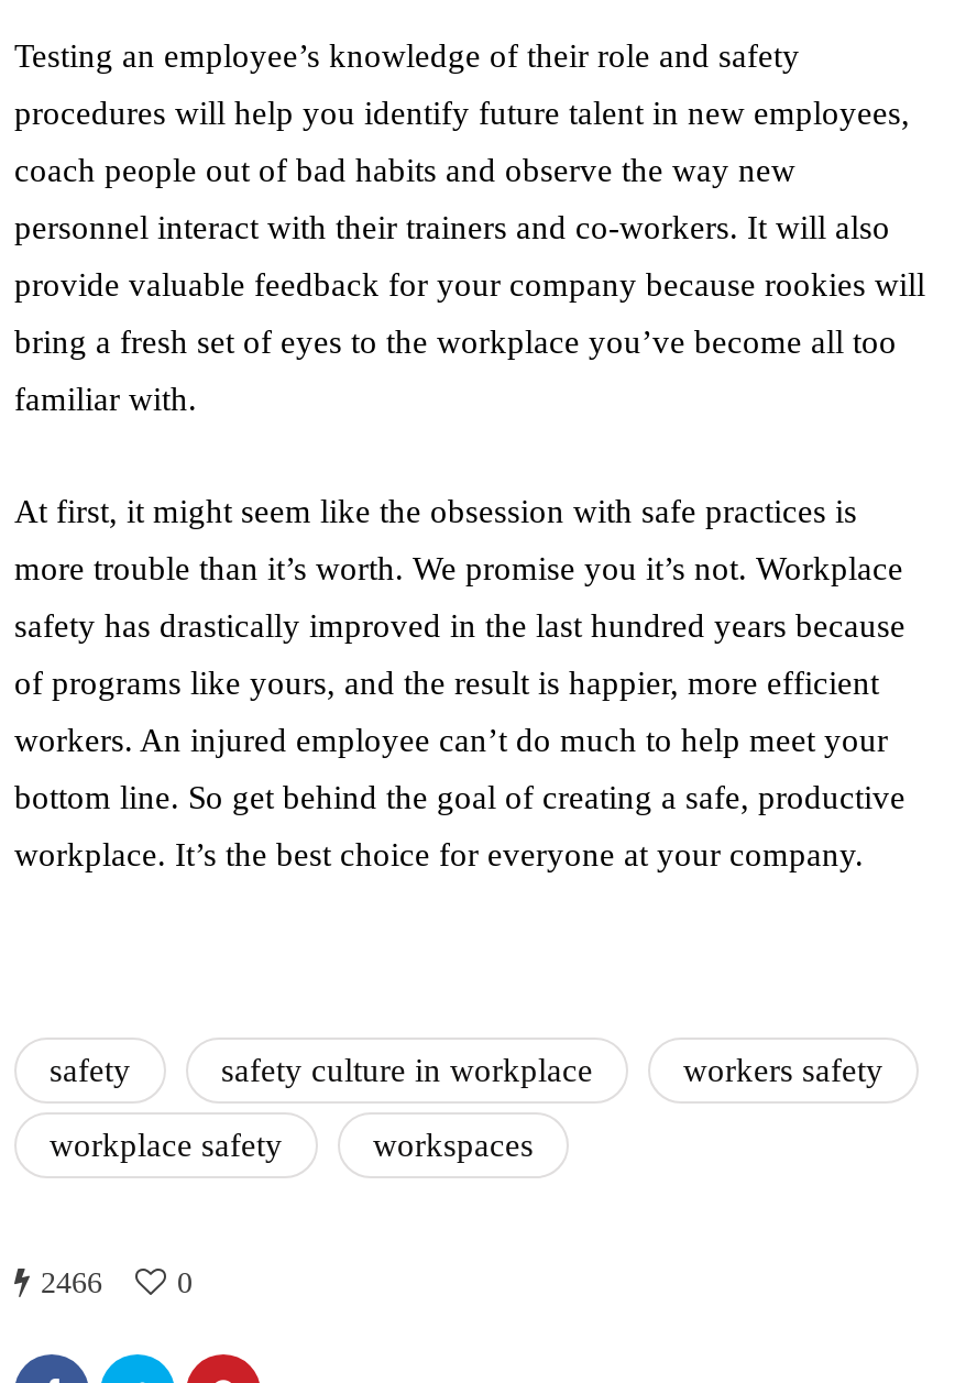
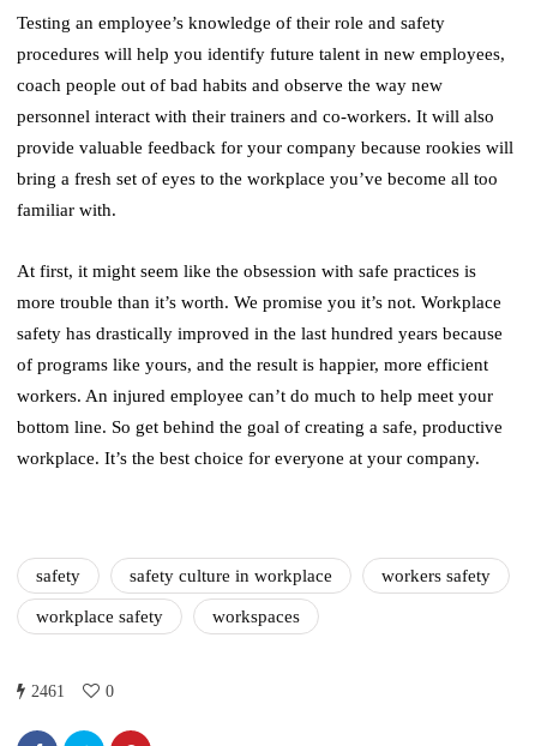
- 2466
+ 2461
